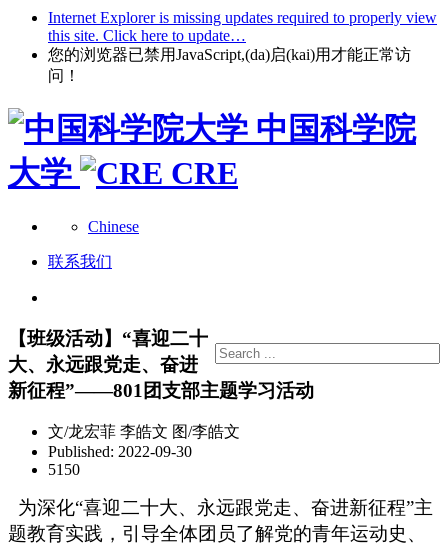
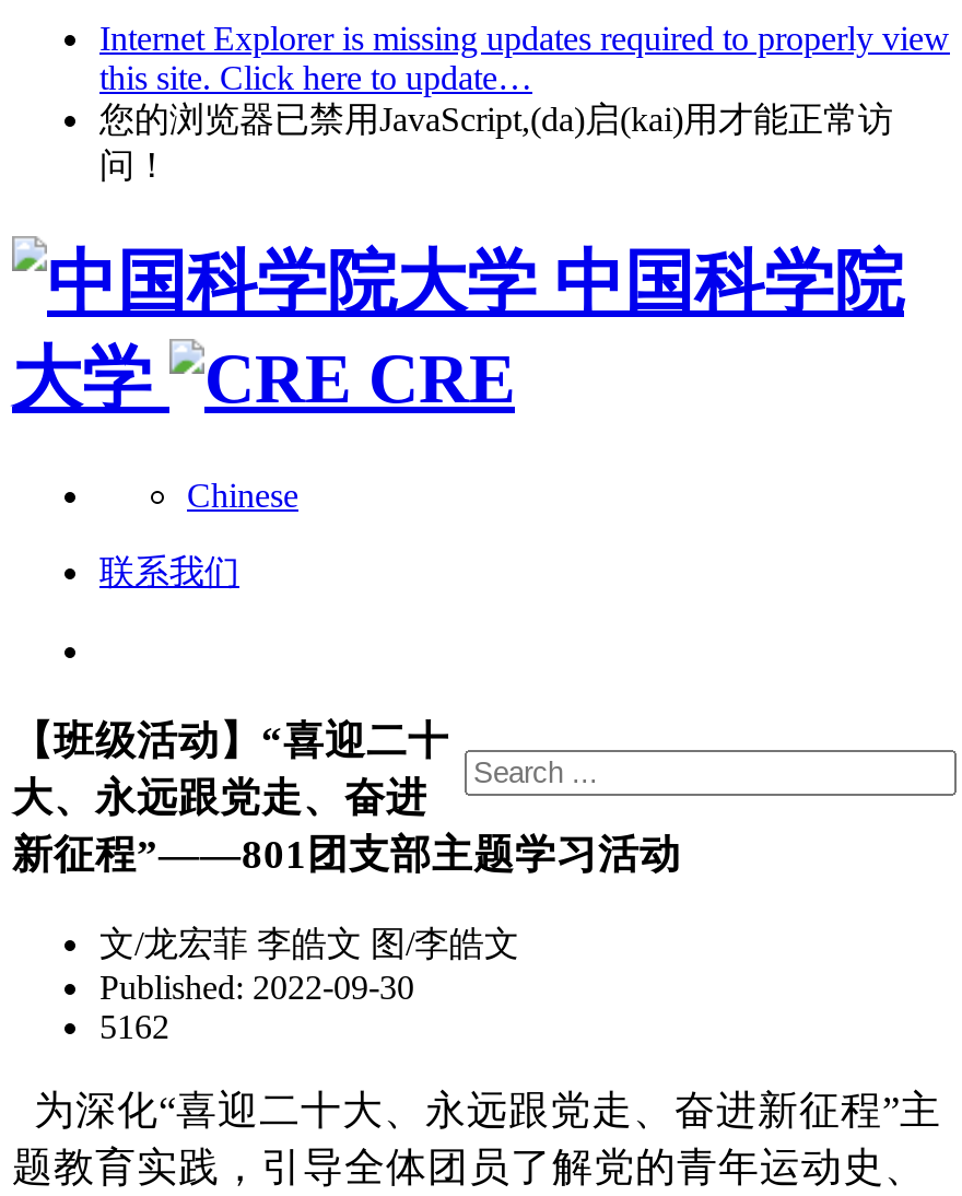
- 5150
+ 5162
